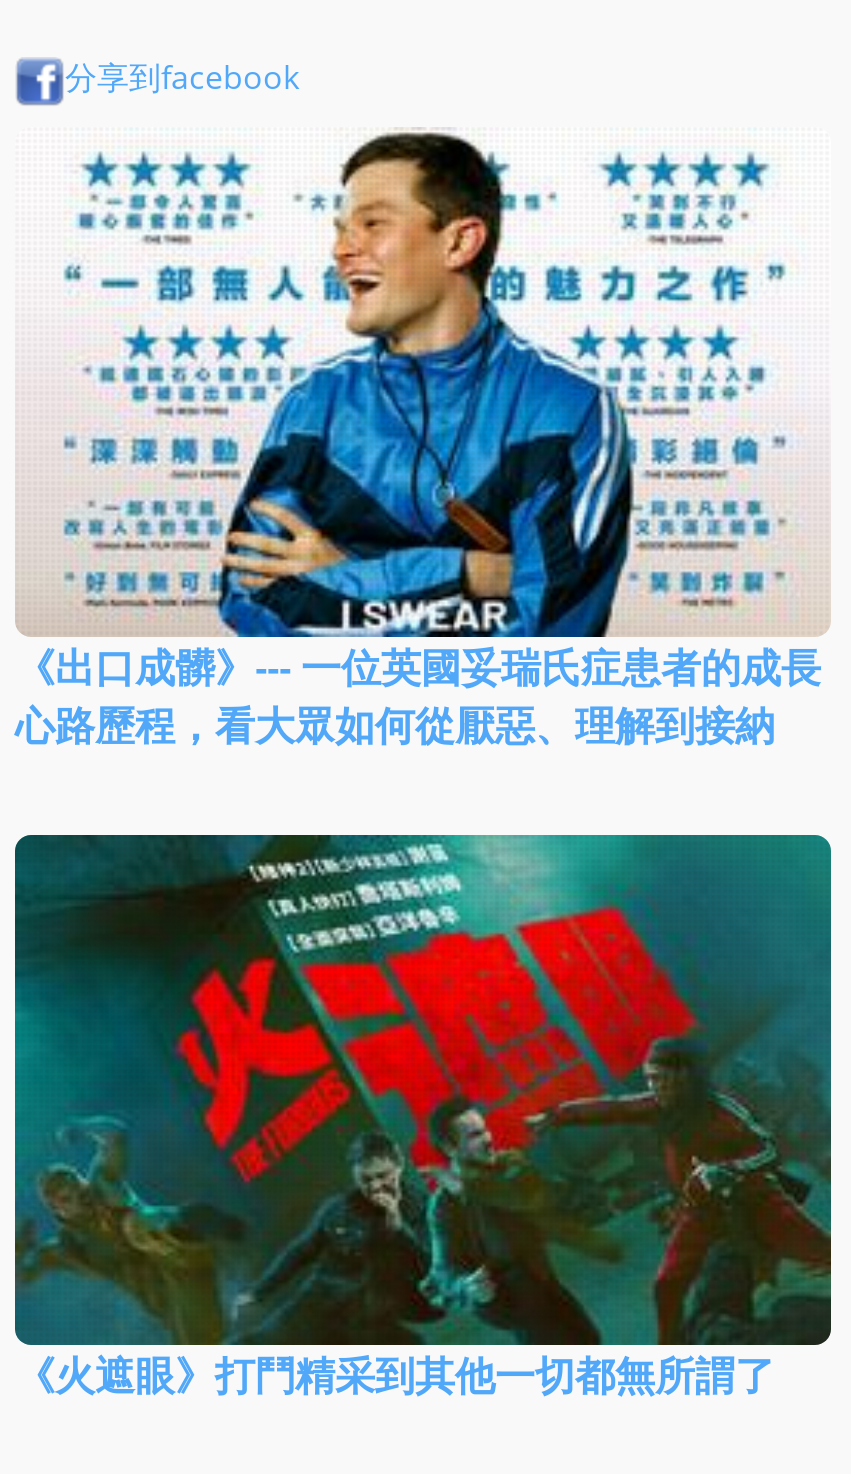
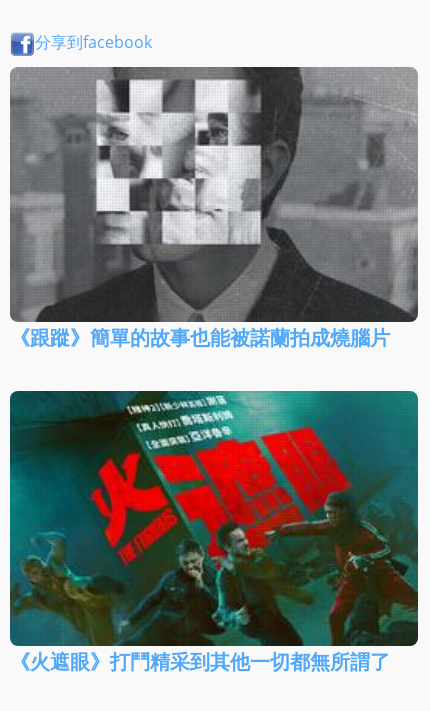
- [image]
- 《出口成髒》--- 一位英國妥瑞氏症患者的成長
- 心路歷程，看大眾如何從厭惡、理解到接納
+ [image]
+ 《跟蹤》簡單的故事也能被諾蘭拍成燒腦片
